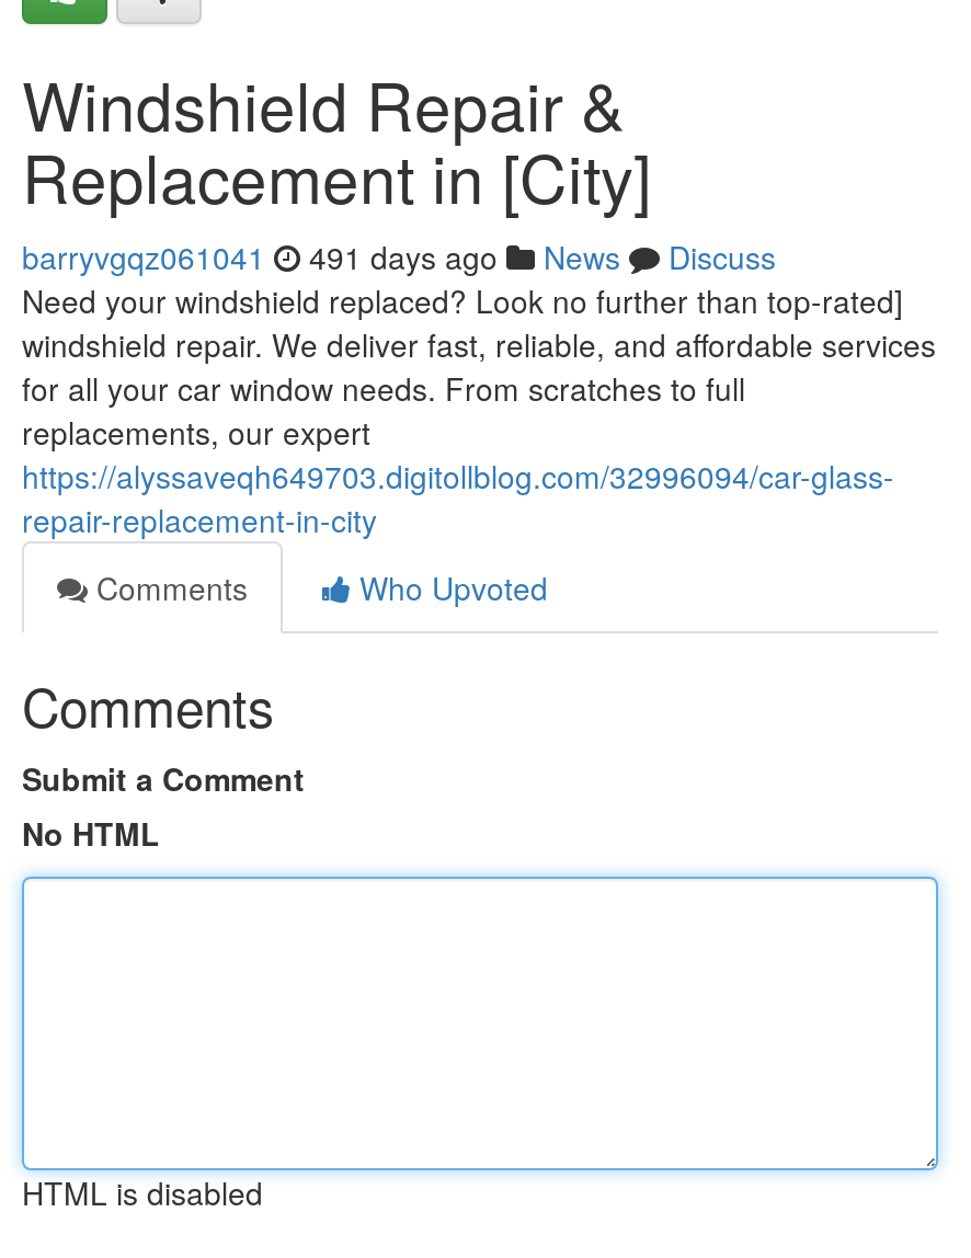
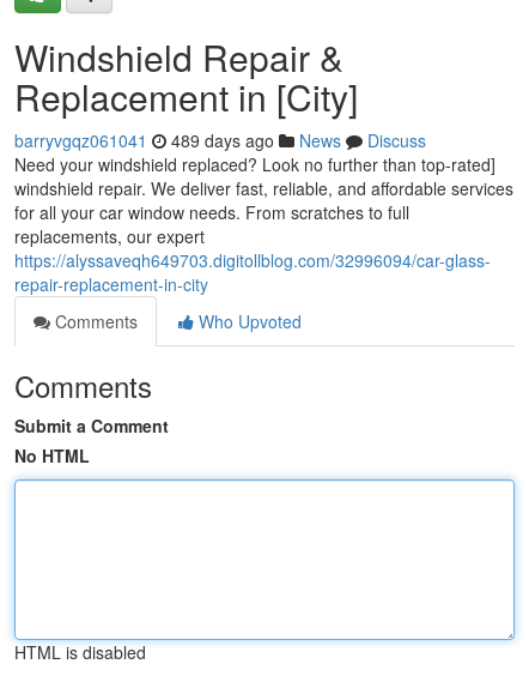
- barryvgqz061041 491 days ago News Discuss
+ barryvgqz061041 489 days ago News Discuss
